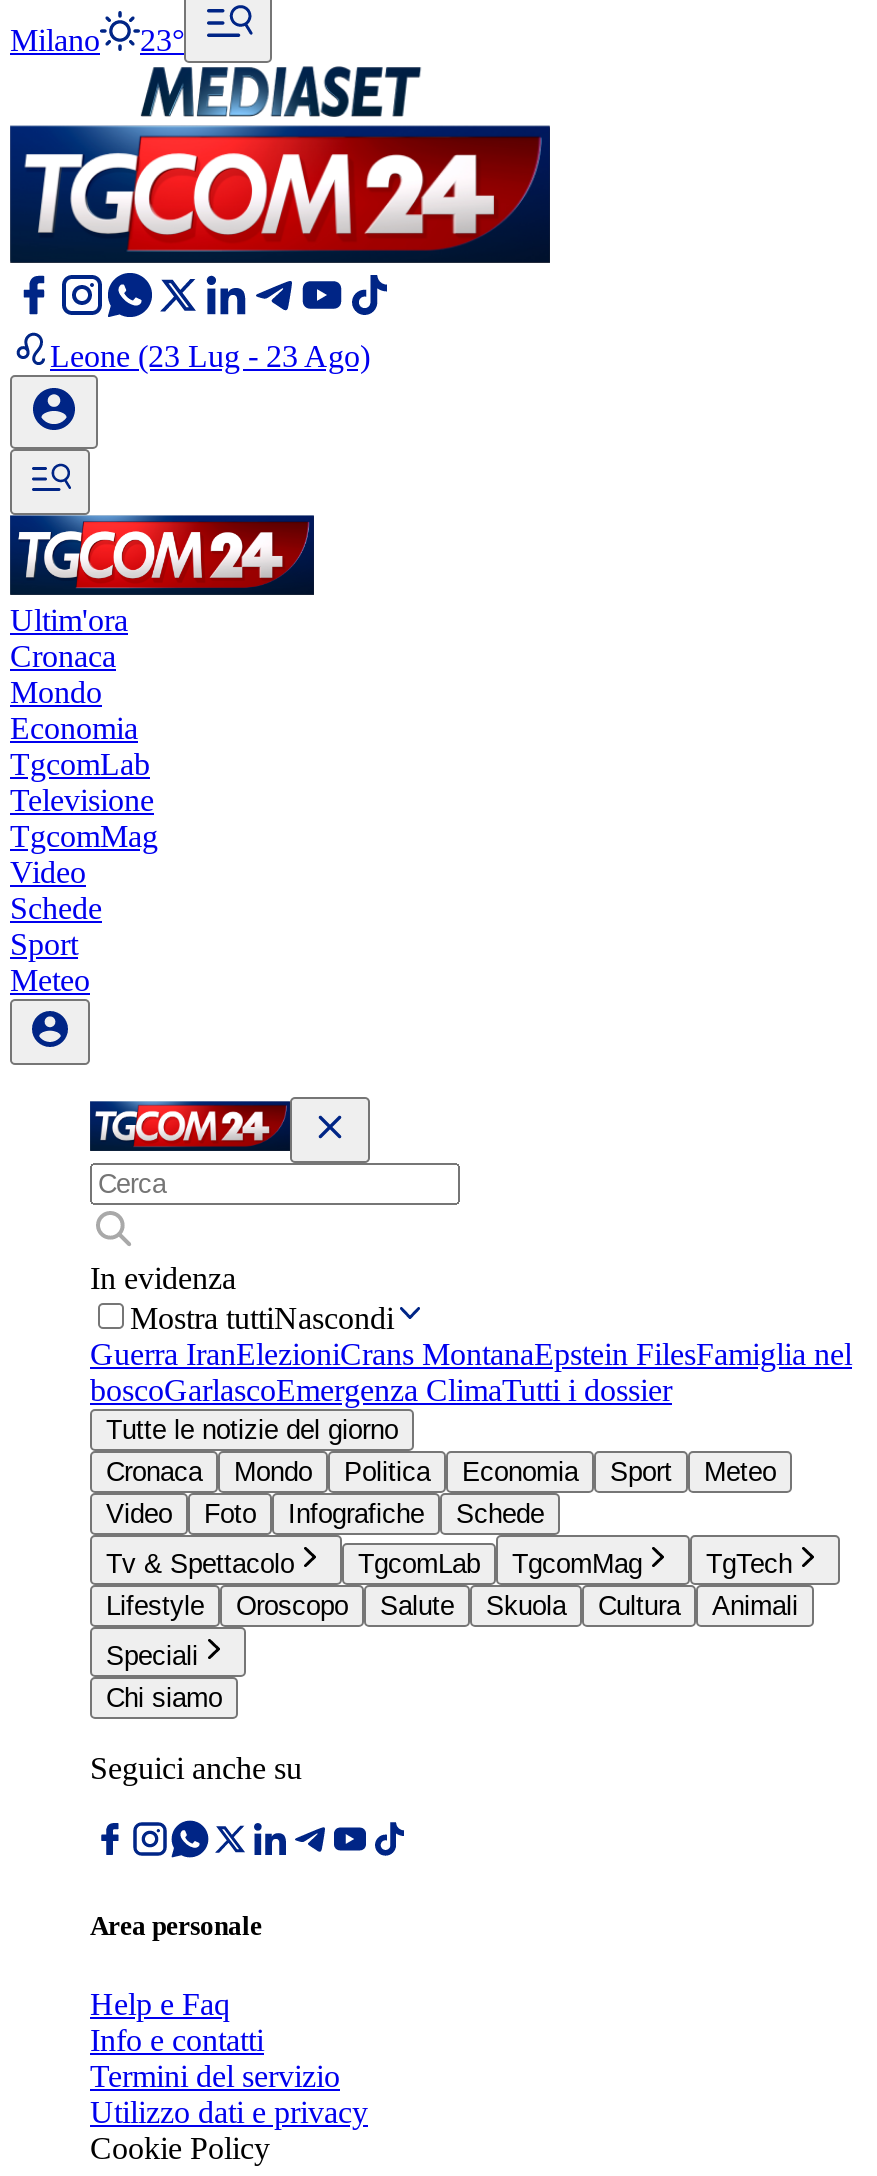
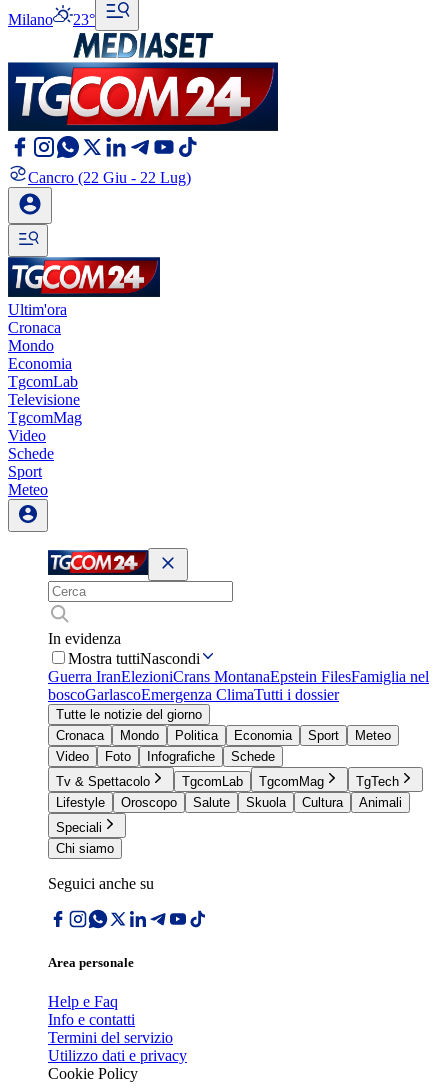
- Leone (23 Lug - 23 Ago)
+ Cancro (22 Giu - 22 Lug)
